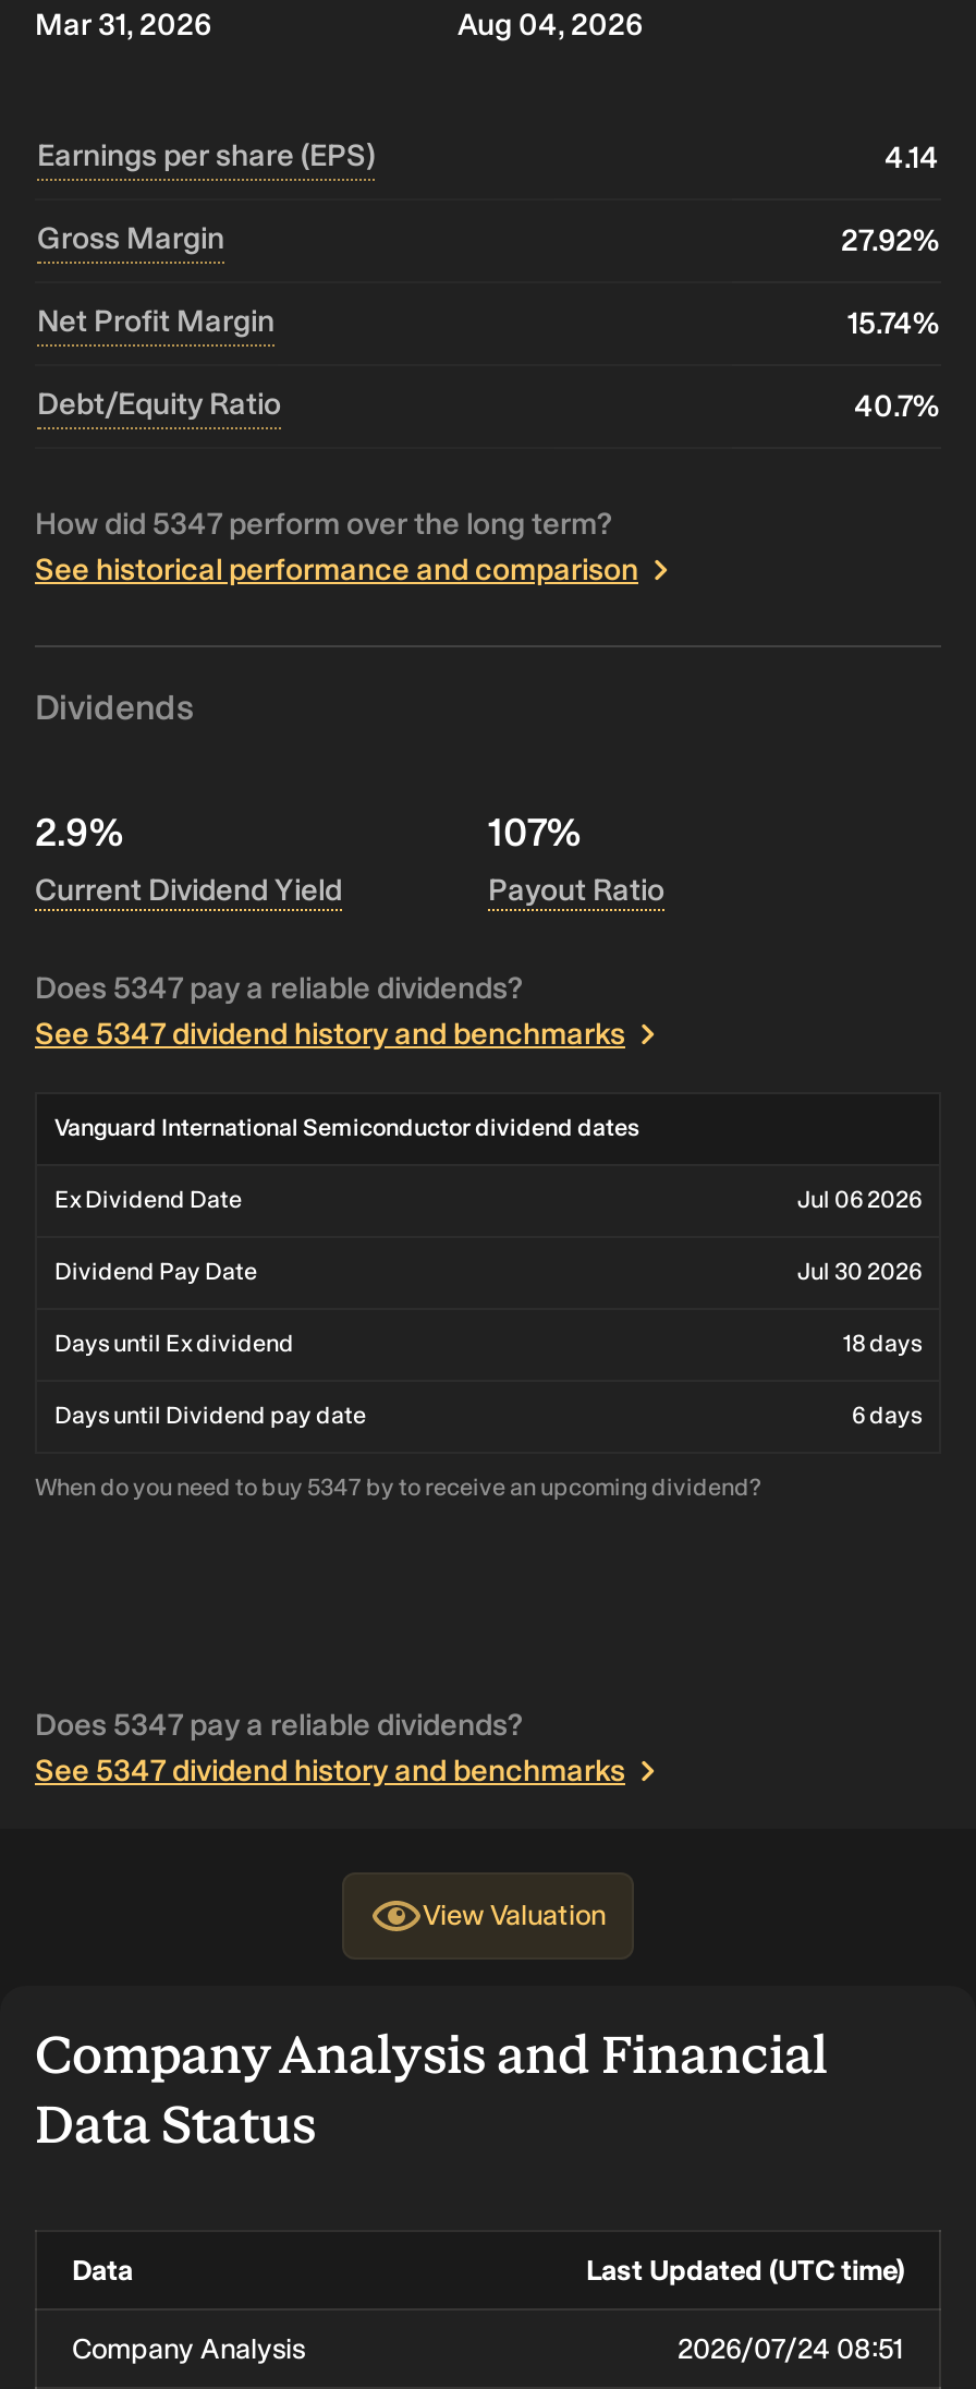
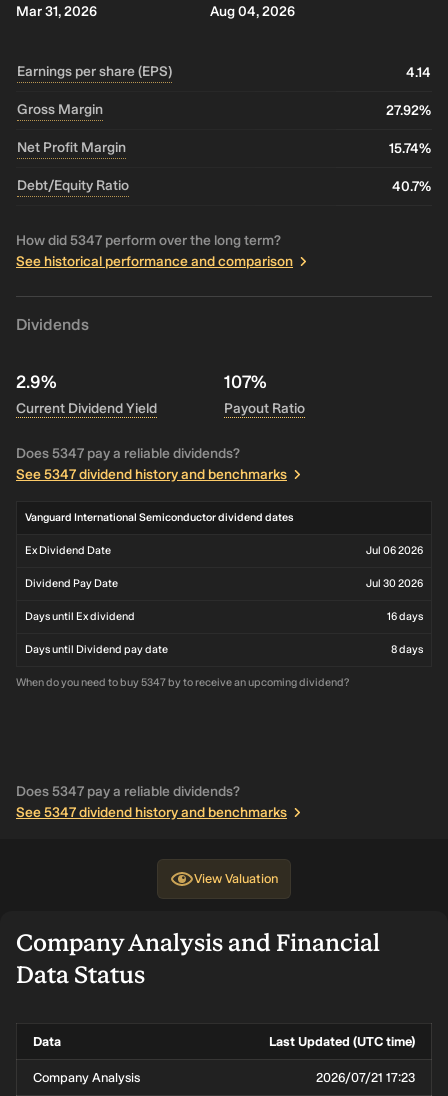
- 18 days
+ 16 days

- 6 days
+ 8 days

- 2026/07/24 08:51
+ 2026/07/21 17:23
